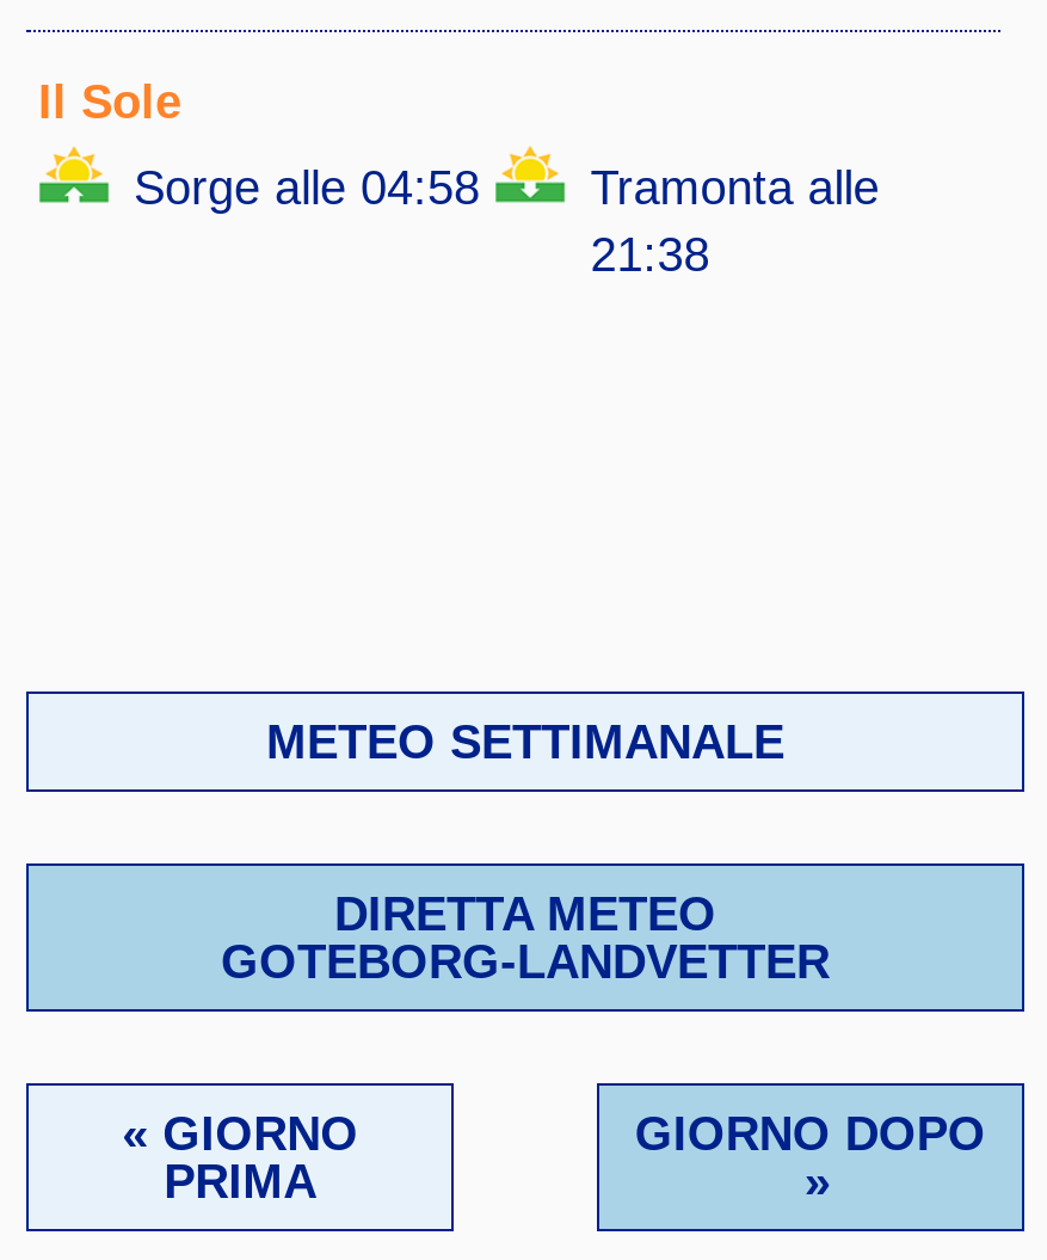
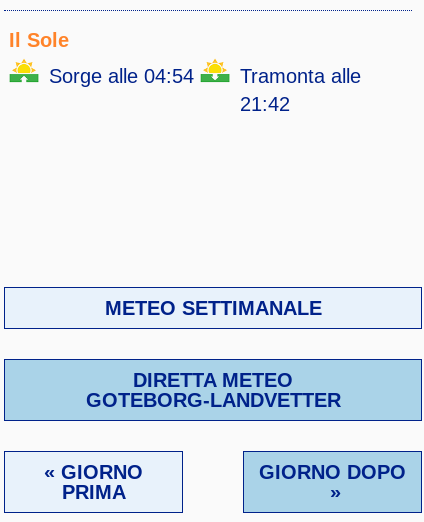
- Sorge alle 04:58
+ Sorge alle 04:54

- 21:38
+ 21:42
